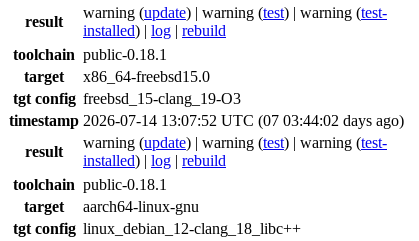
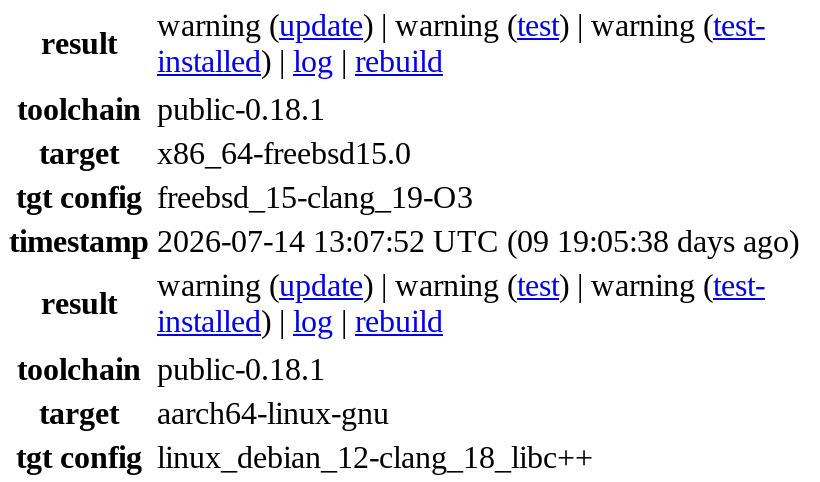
- timestamp 2026-07-14 13:07:52 UTC (07 03:44:02 days ago)
+ timestamp 2026-07-14 13:07:52 UTC (09 19:05:38 days ago)
